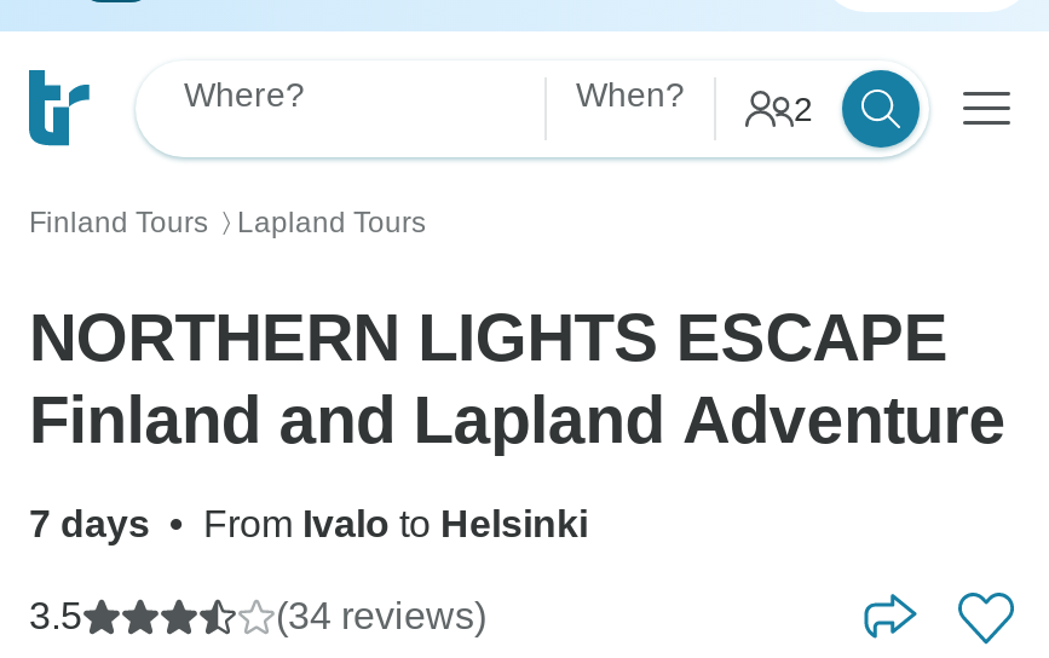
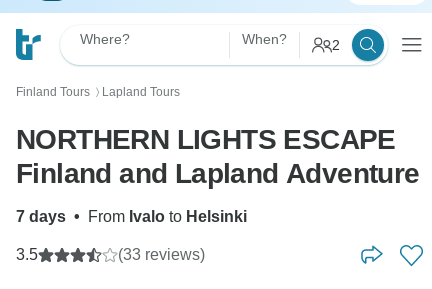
- (34 reviews)
+ (33 reviews)
